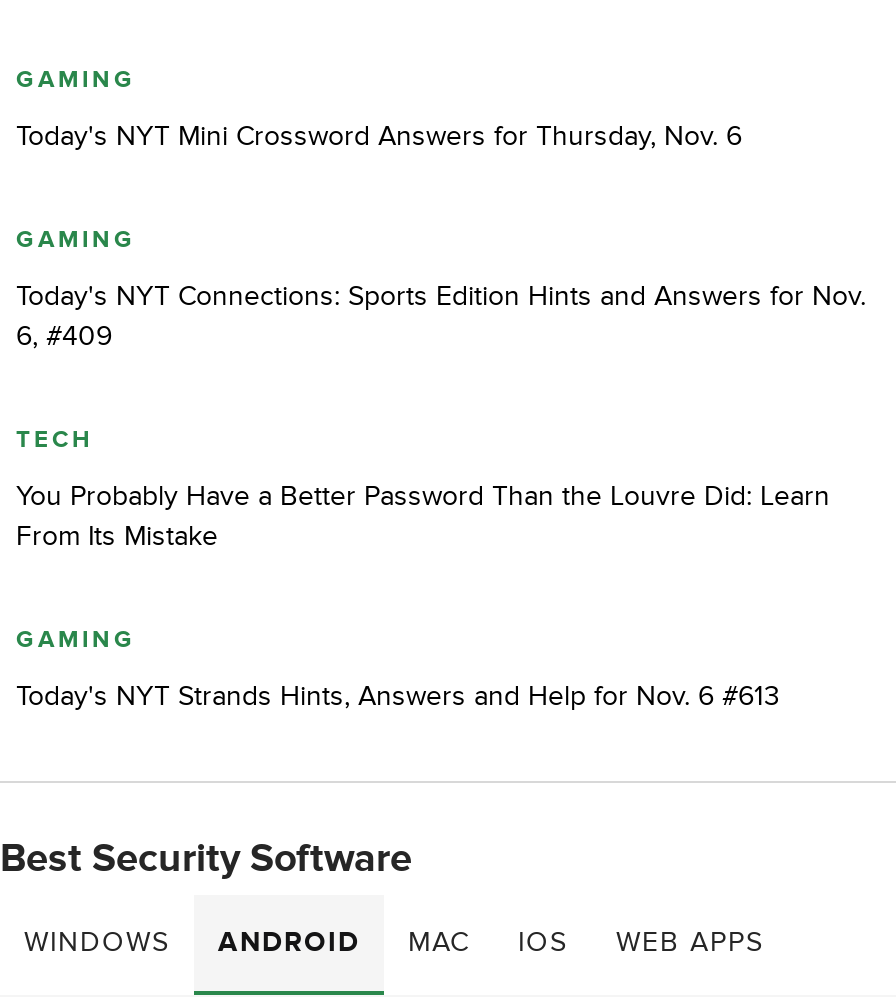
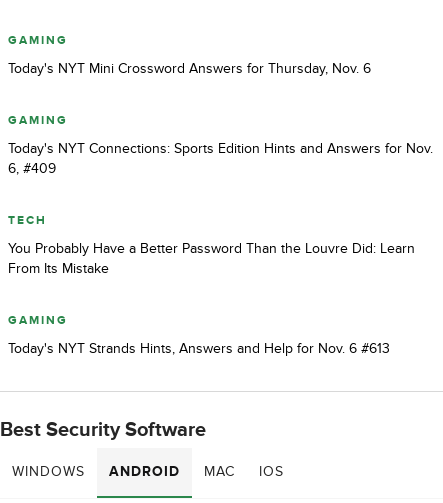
- WEB APPS
